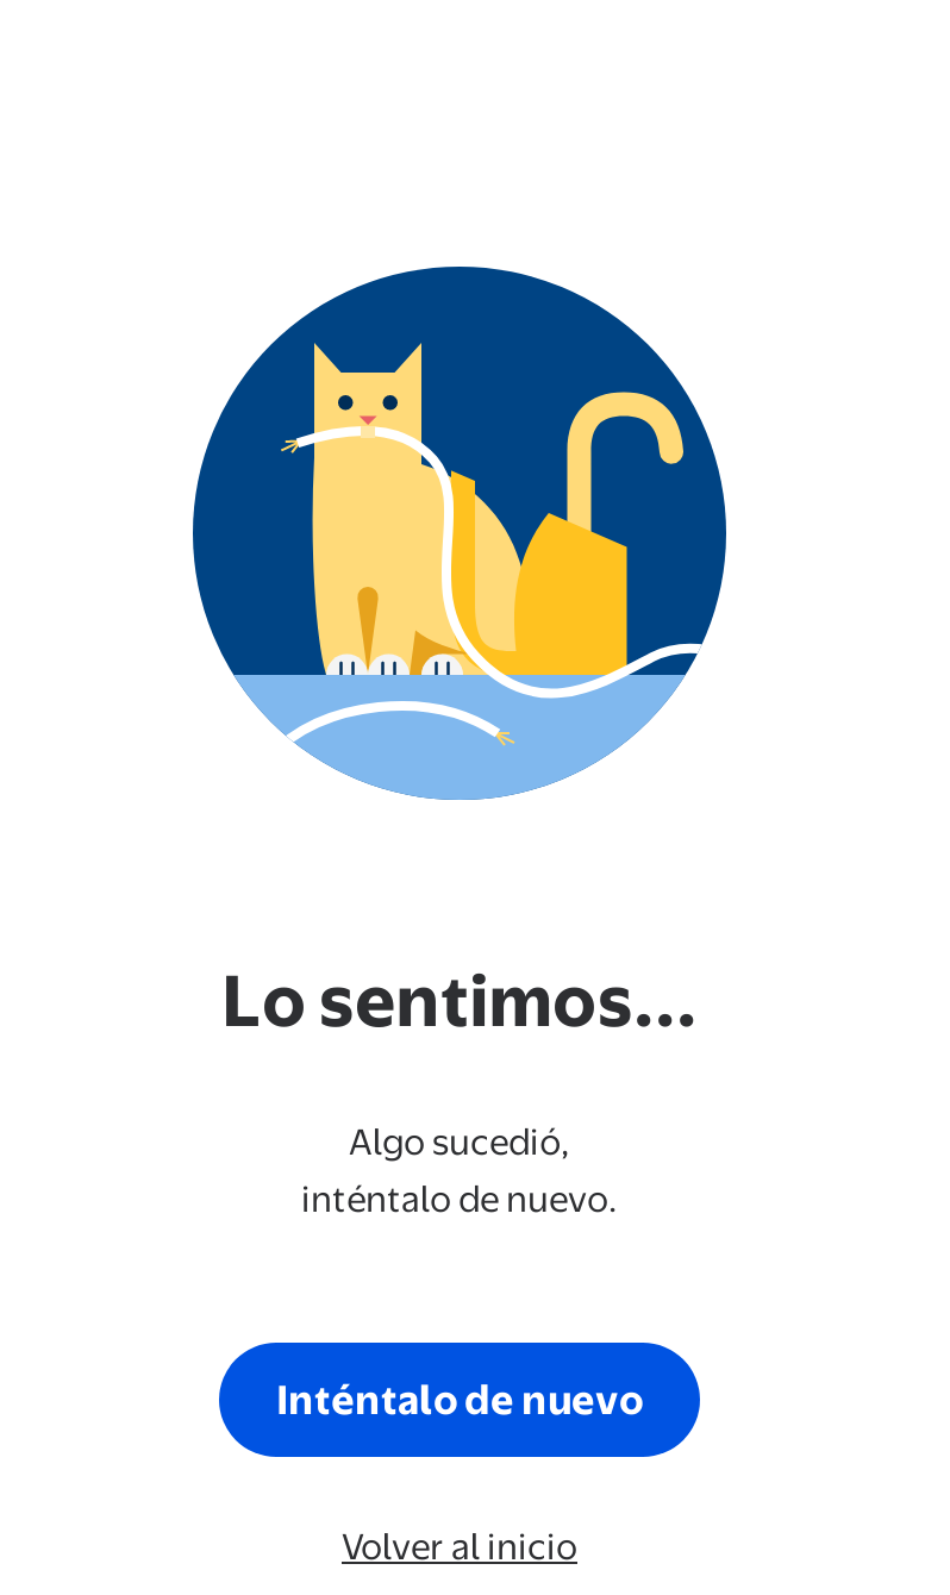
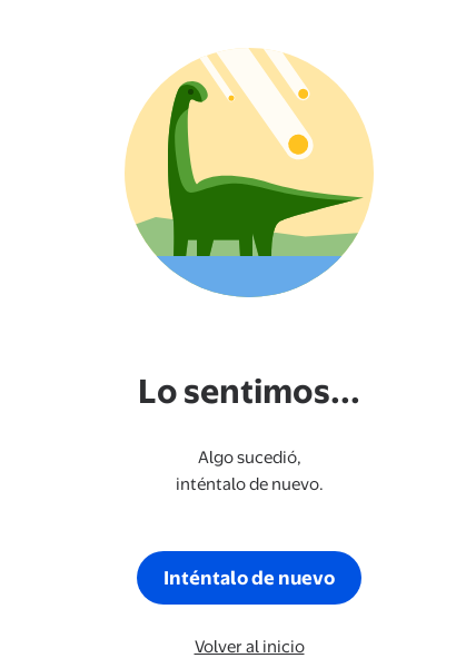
- [image]
+ [image]
